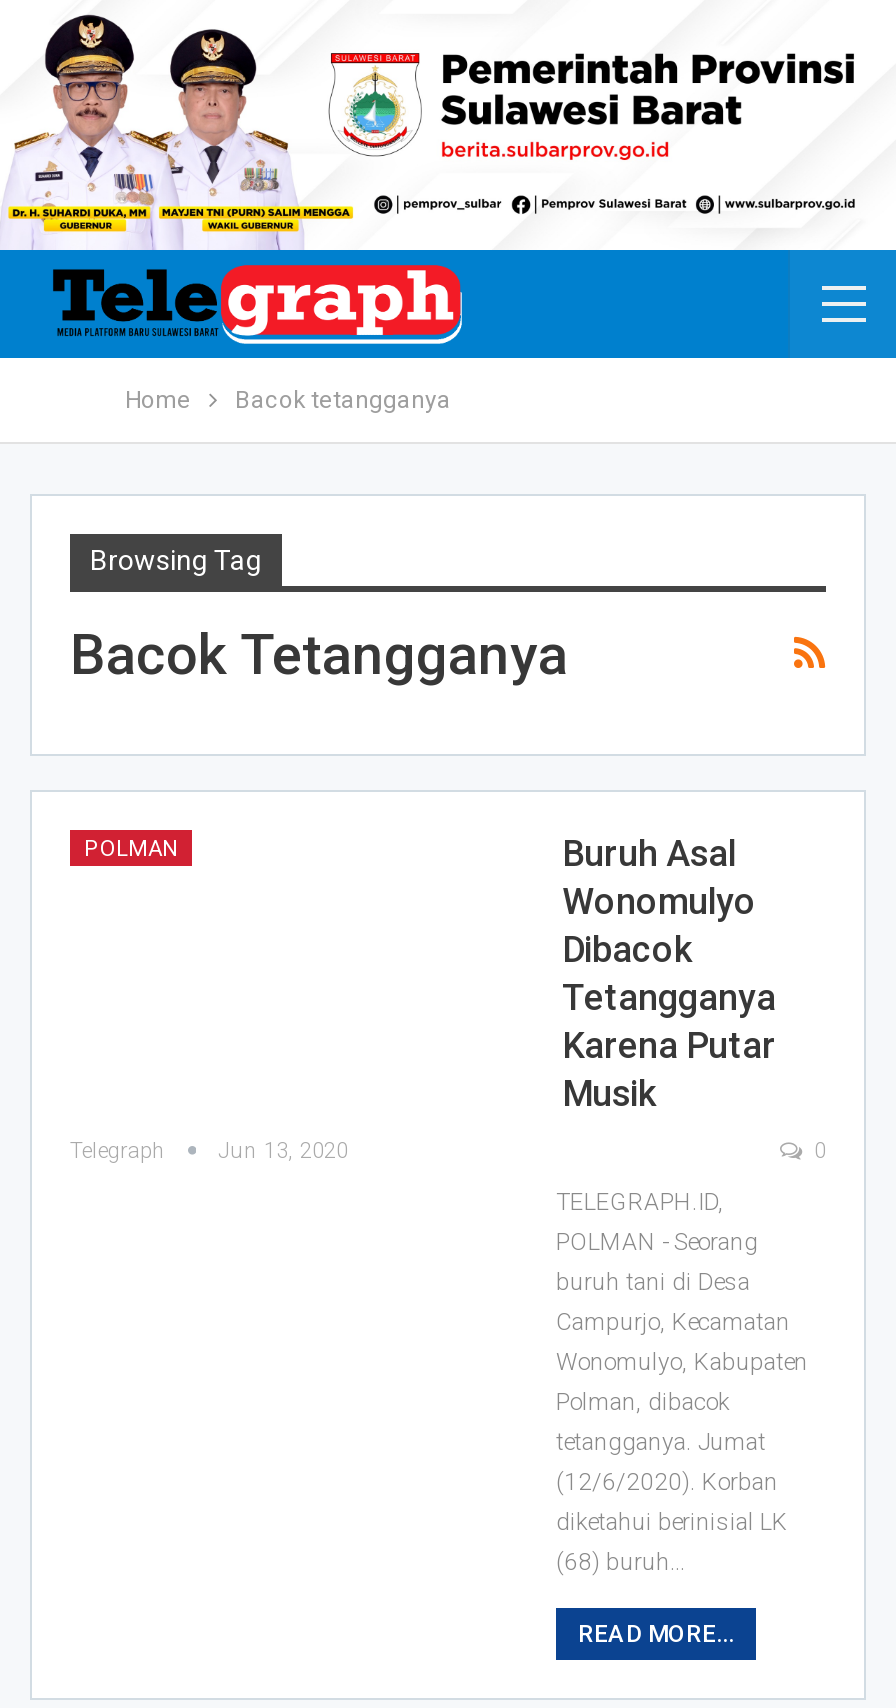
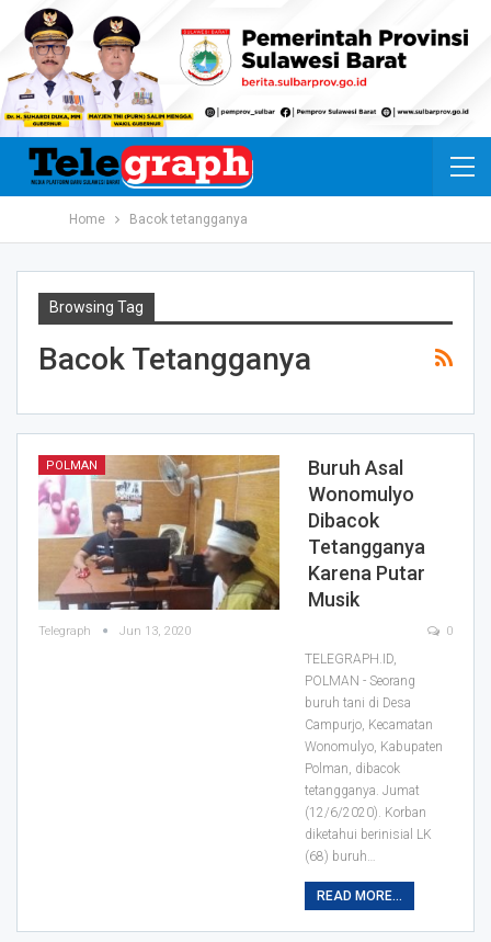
+ [image]
